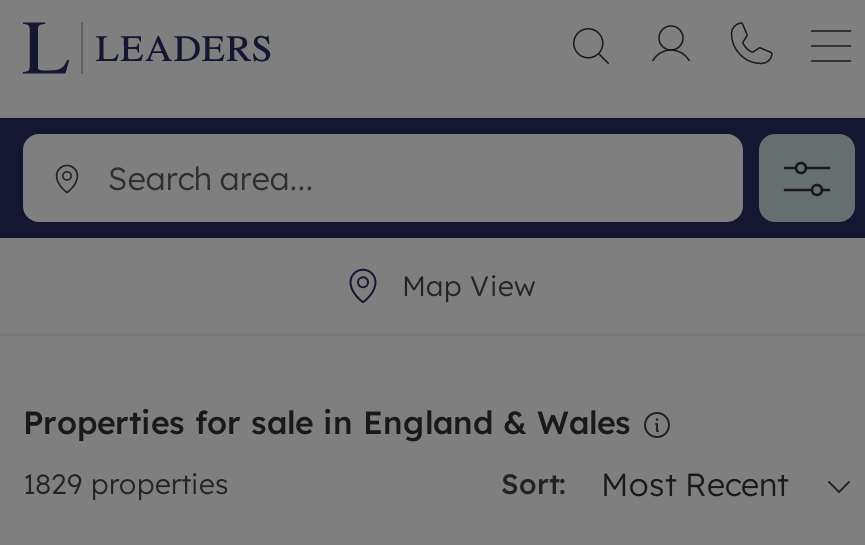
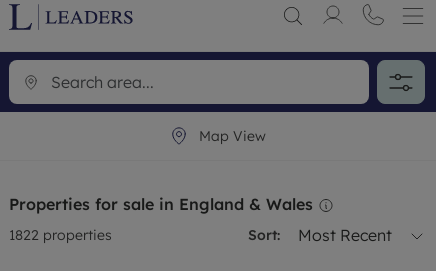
- 1829 properties
+ 1822 properties
